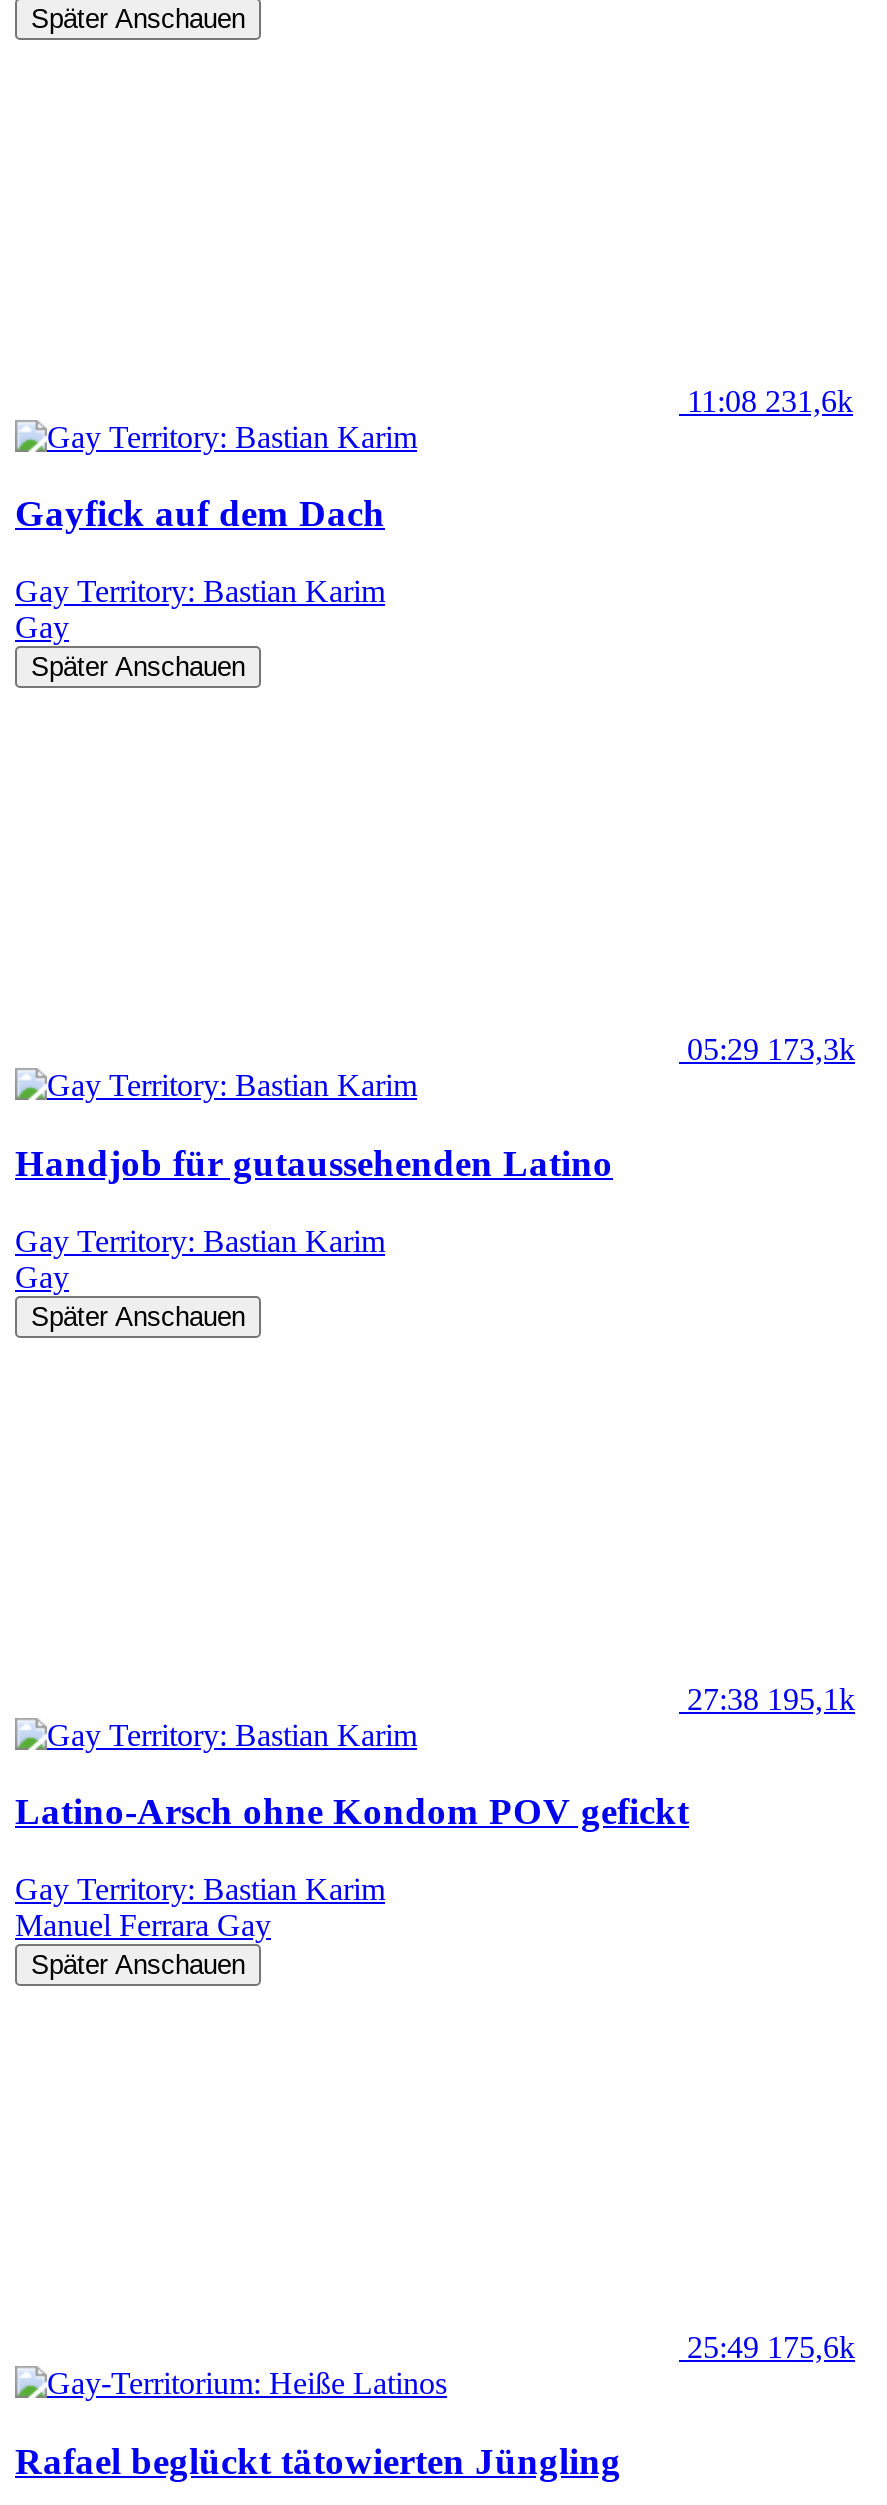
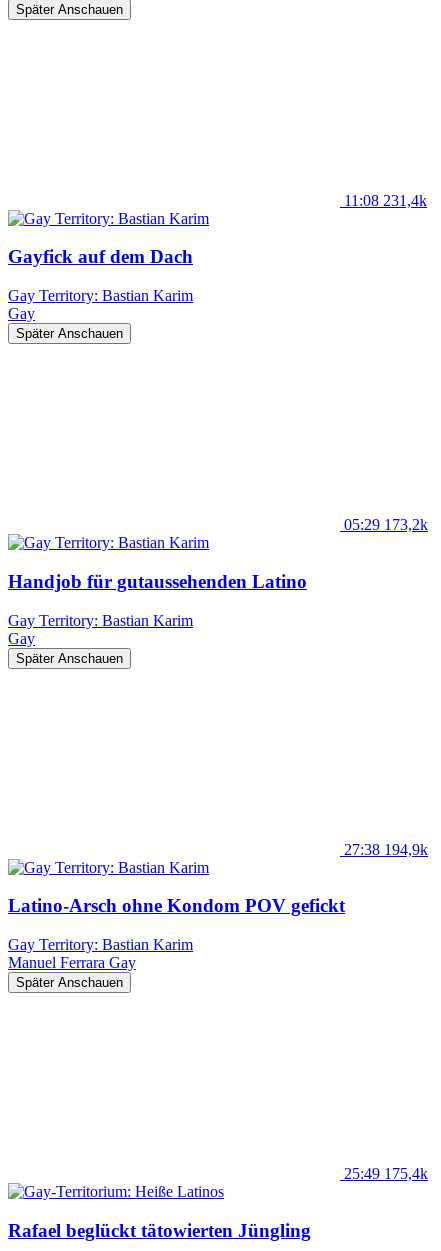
- 11:08 231,6k
+ 11:08 231,4k

- 05:29 173,3k
+ 05:29 173,2k

- 27:38 195,1k
+ 27:38 194,9k

- 25:49 175,6k
+ 25:49 175,4k
